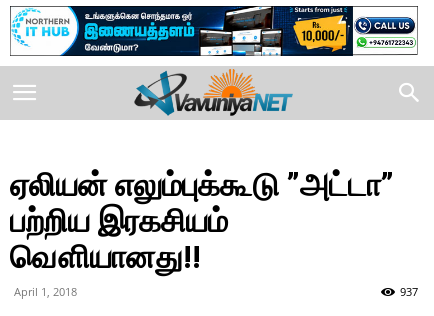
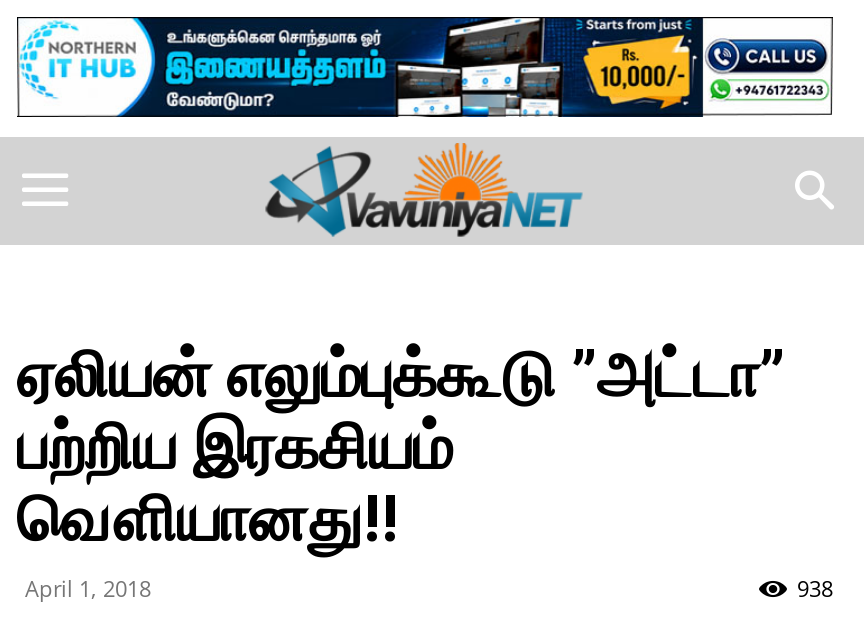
- 937
+ 938
